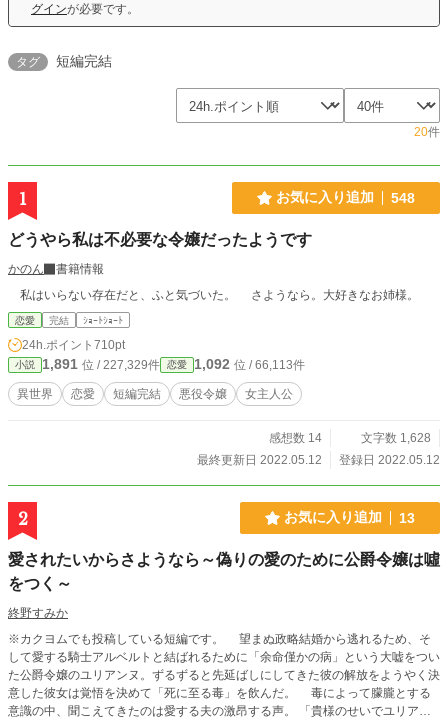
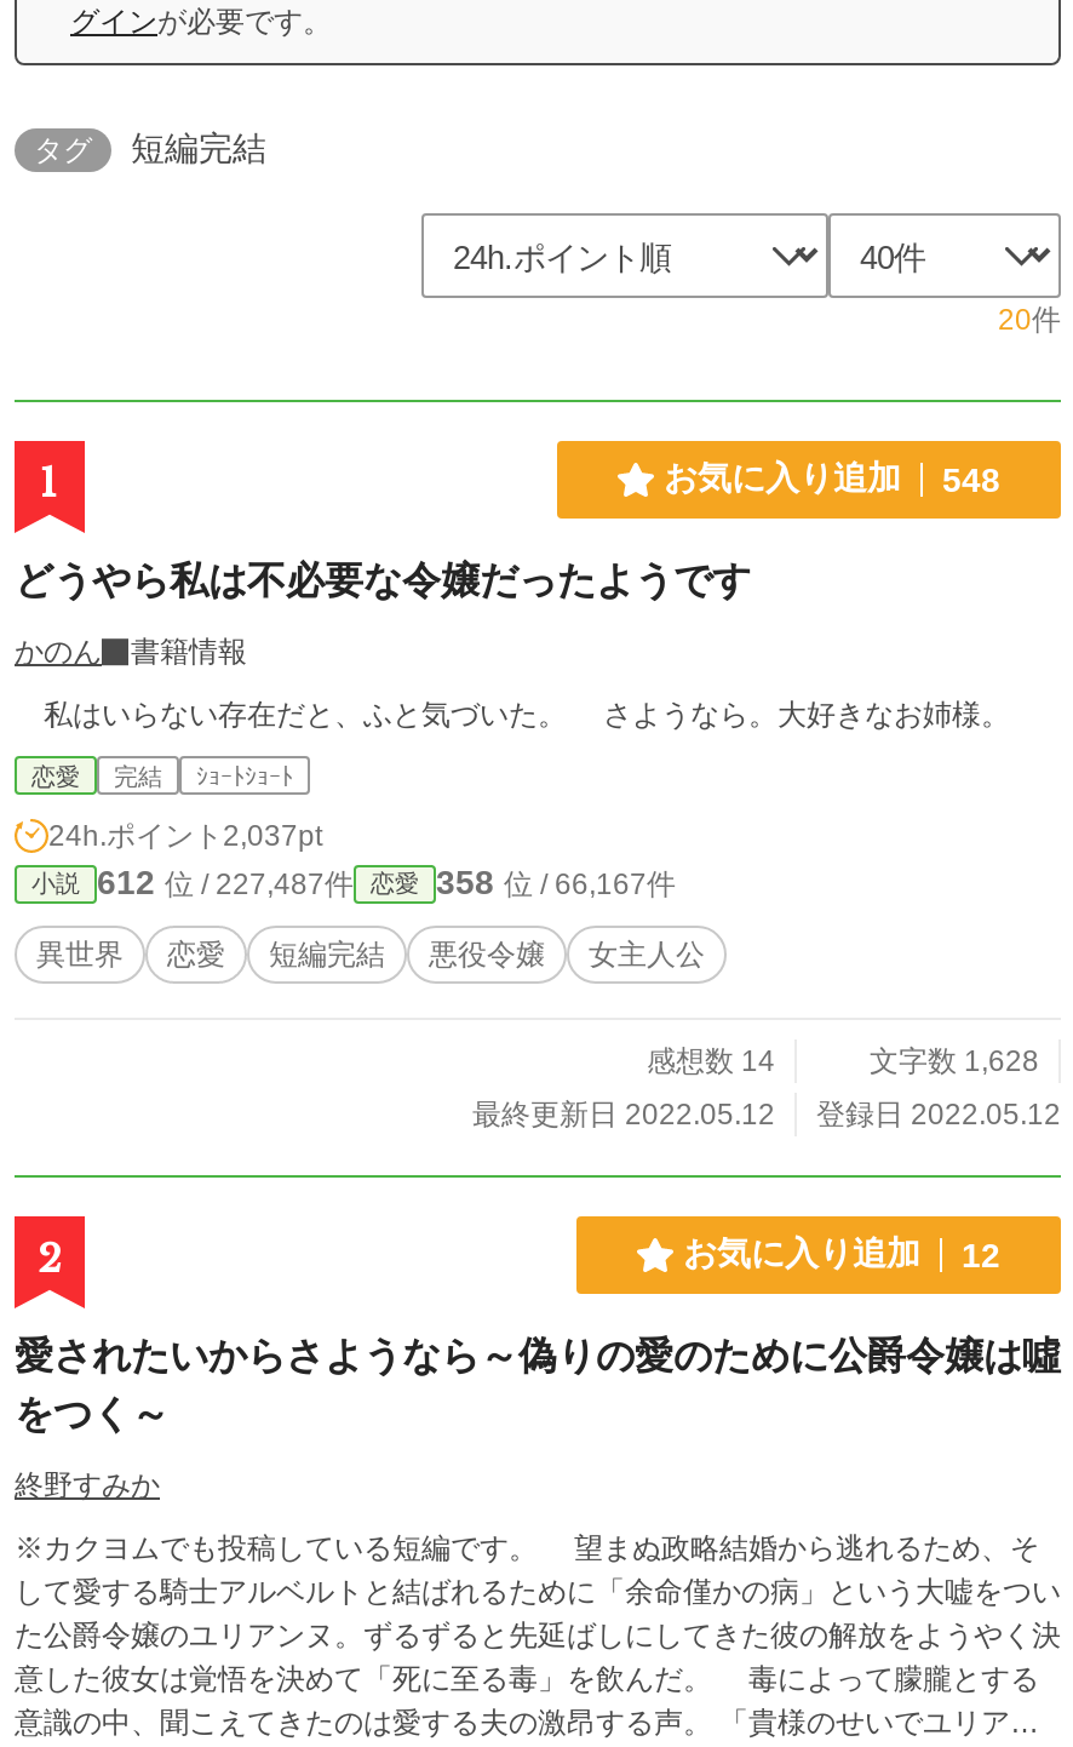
- 24h.ポイント710pt
+ 24h.ポイント2,037pt

- 1,891位 / 227,329件
+ 612位 / 227,487件

- 1,092位 / 66,113件
+ 358位 / 66,167件

- お気に入り追加 13
+ お気に入り追加 12
